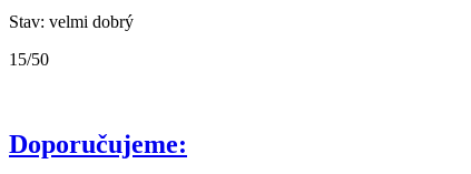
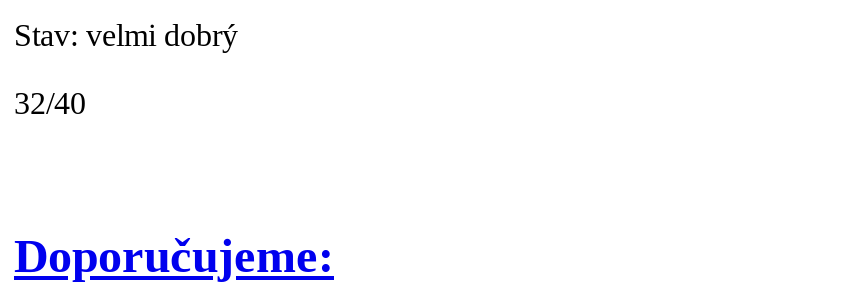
- 15/50
+ 32/40
